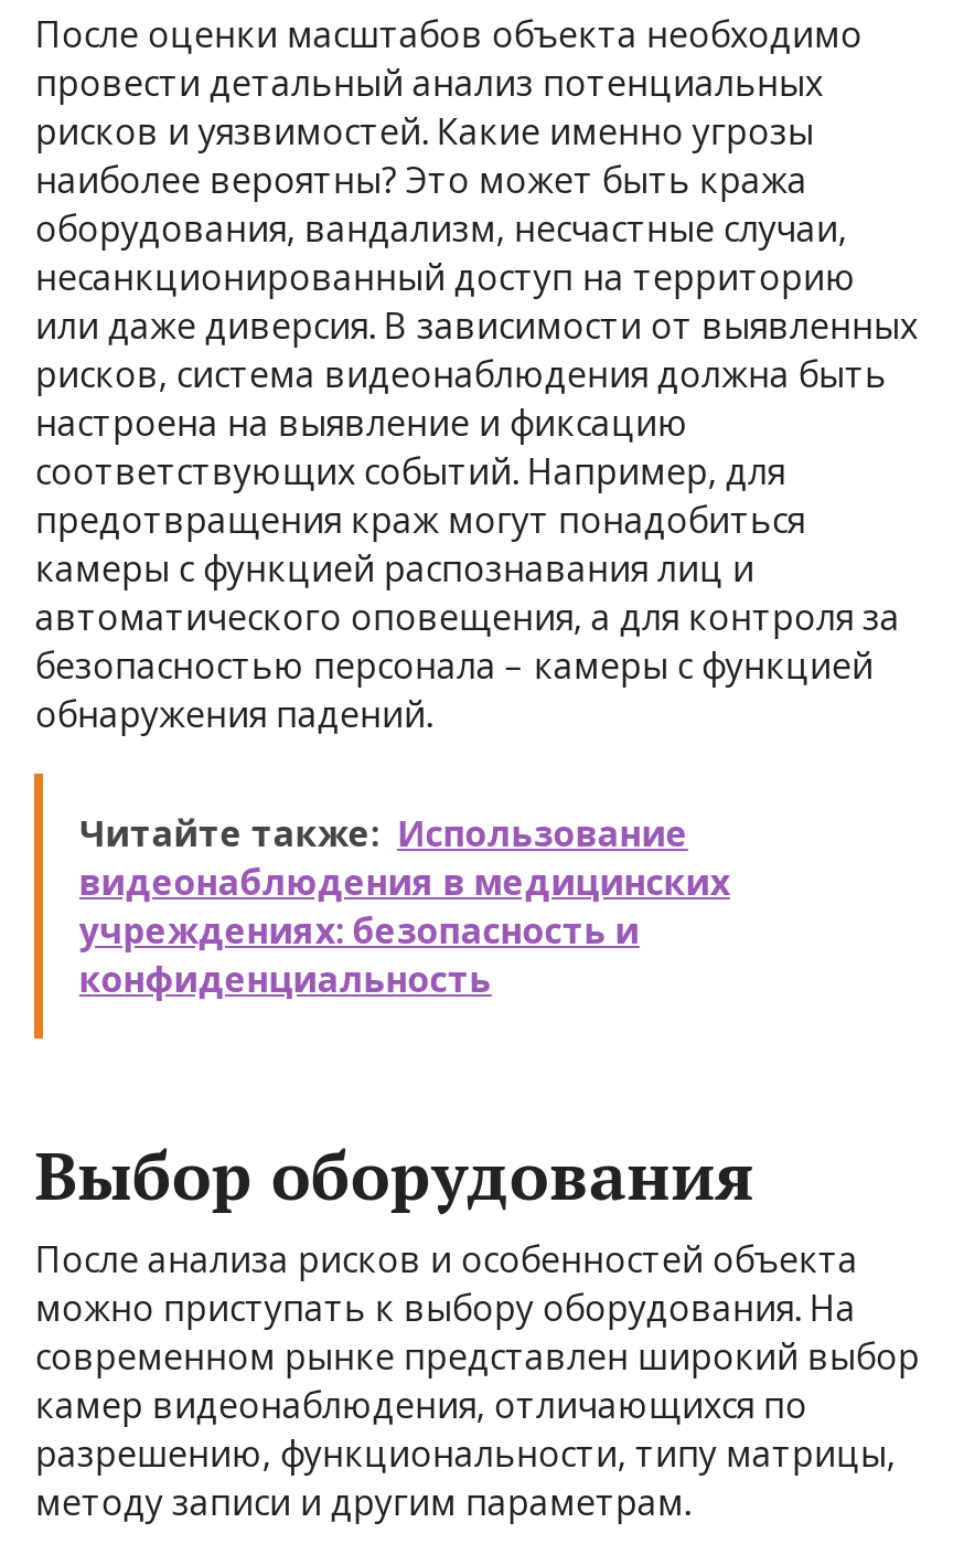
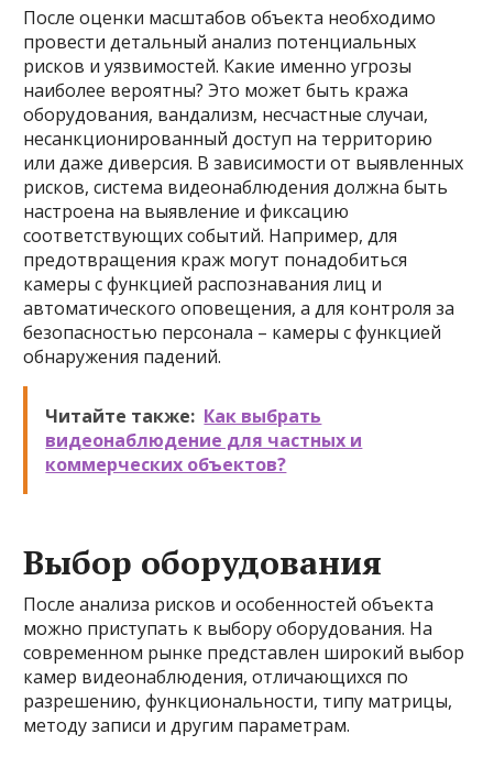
- Читайте также: Использование
- видеонаблюдения в медицинских
- учреждениях: безопасность и
- конфиденциальность
+ Читайте также: Как выбрать
+ видеонаблюдение для частных и
+ коммерческих объектов?
